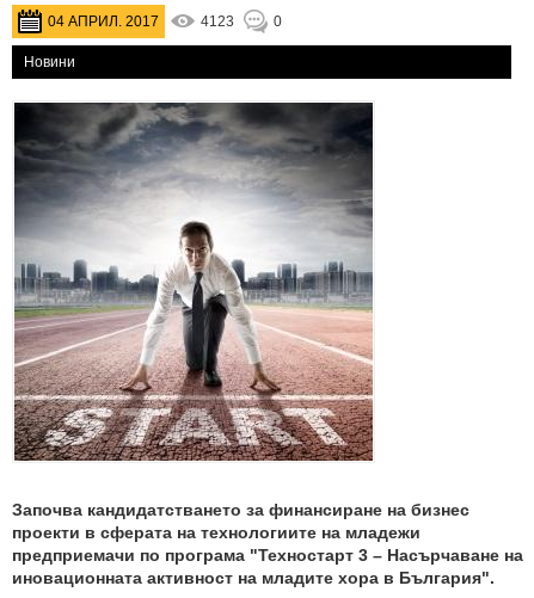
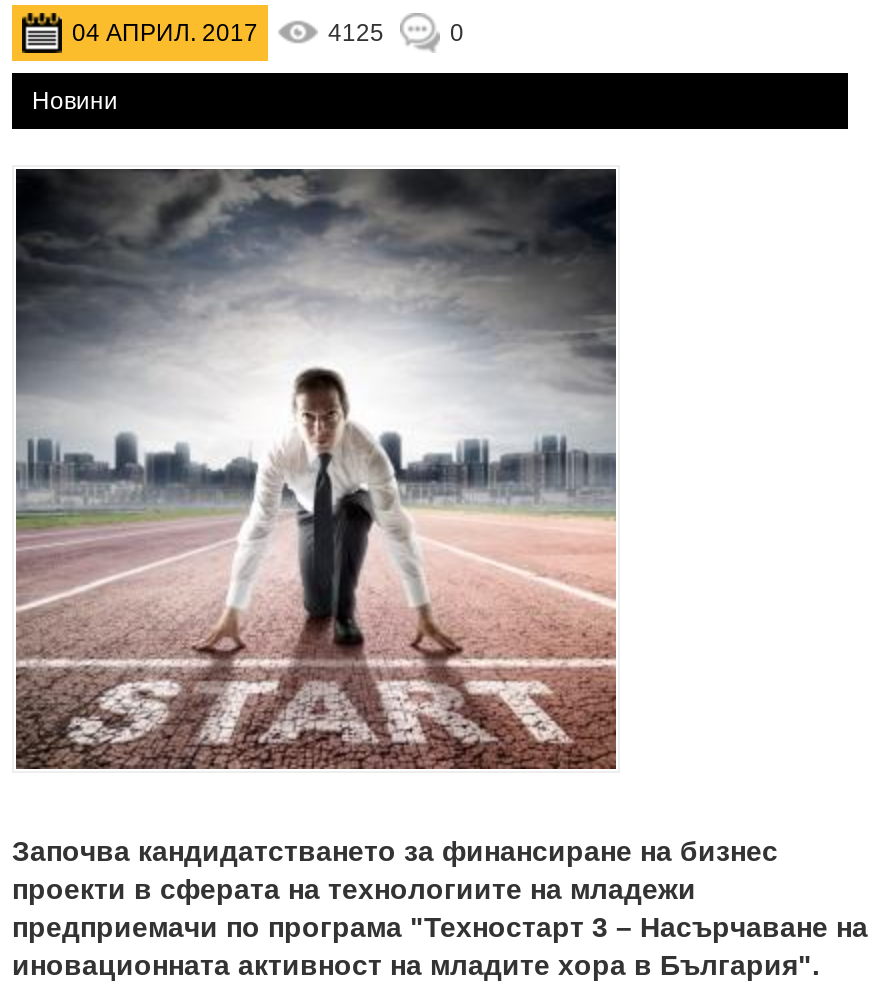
- 4123
+ 4125
